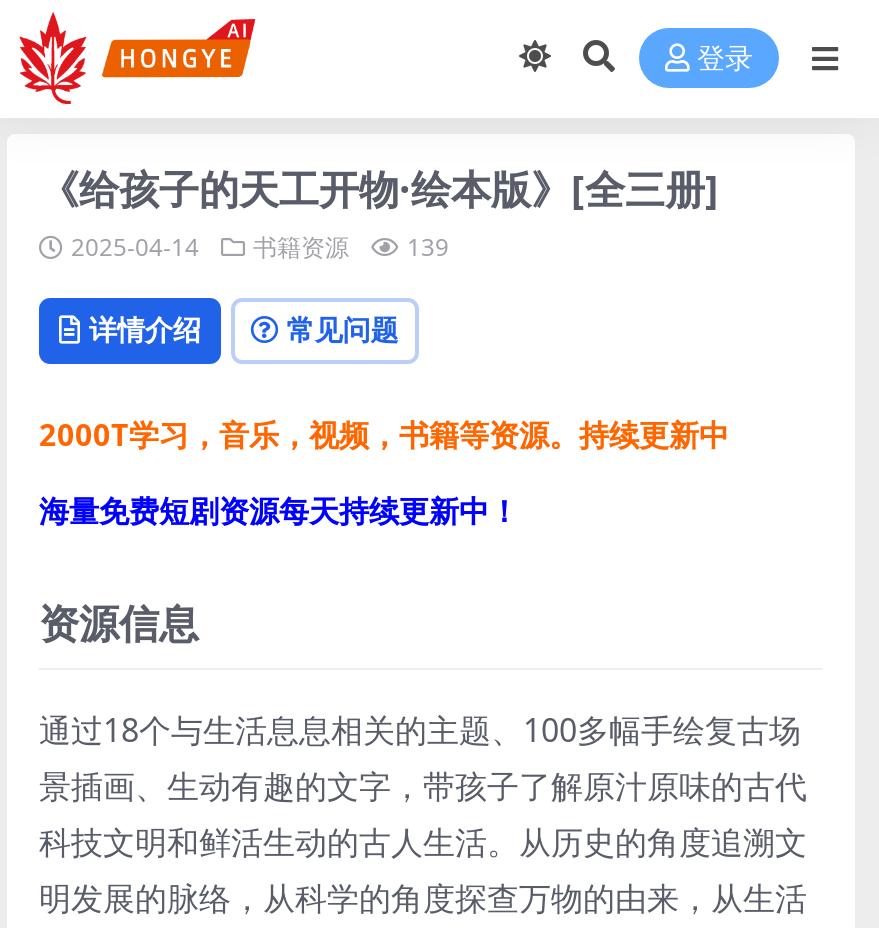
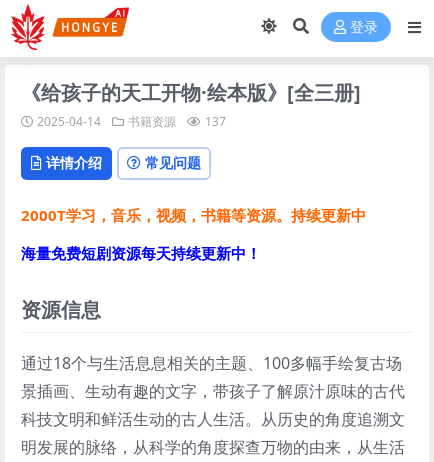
- 2025-04-14 书籍资源 139
+ 2025-04-14 书籍资源 137
